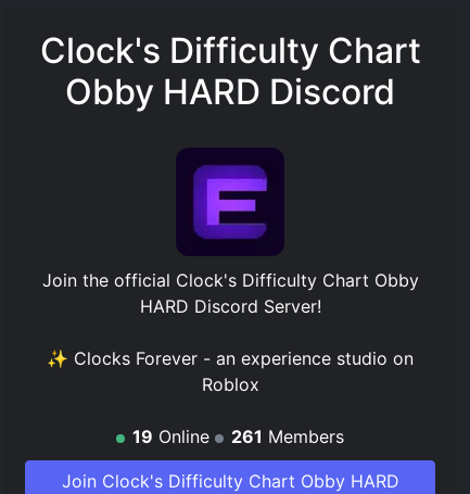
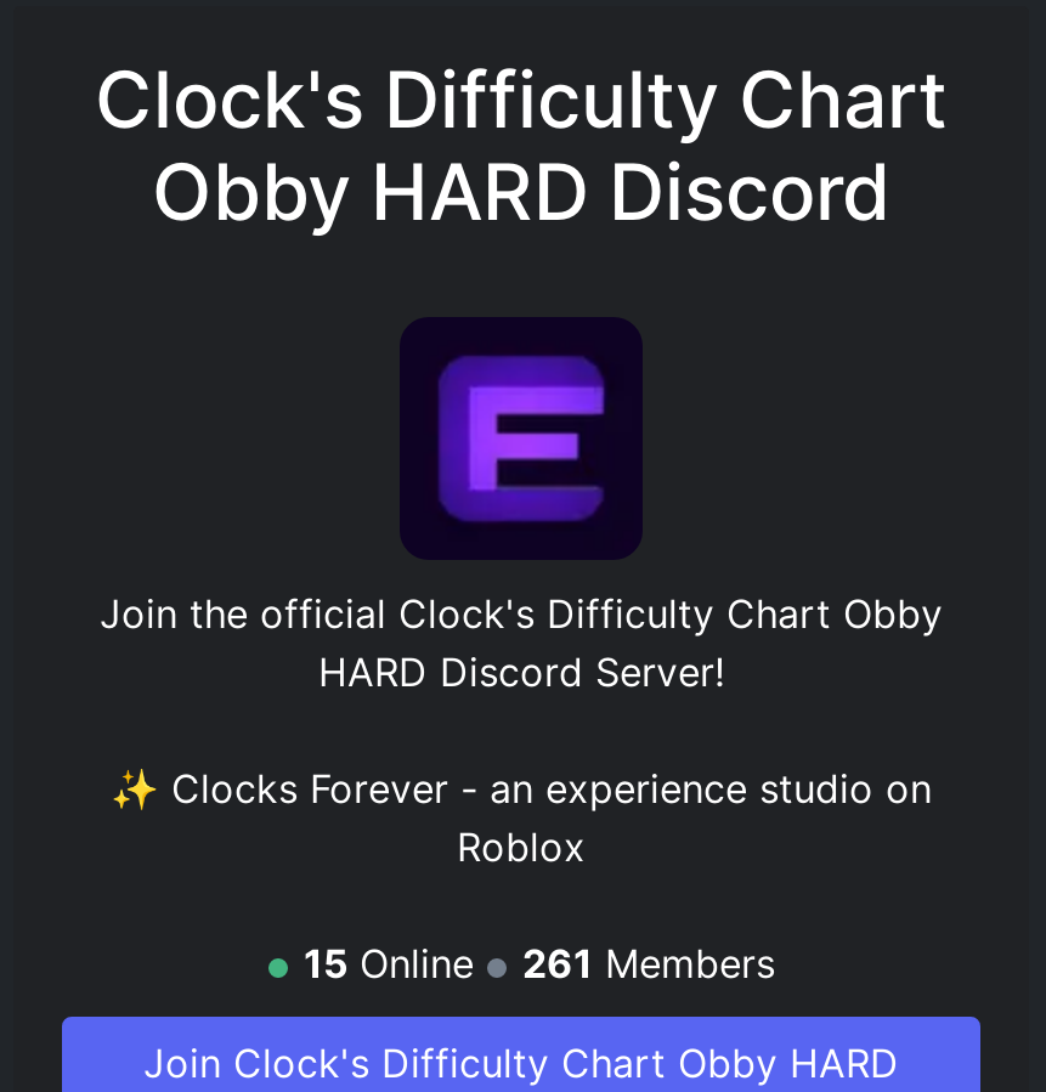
- 19 Online 261 Members
+ 15 Online 261 Members
